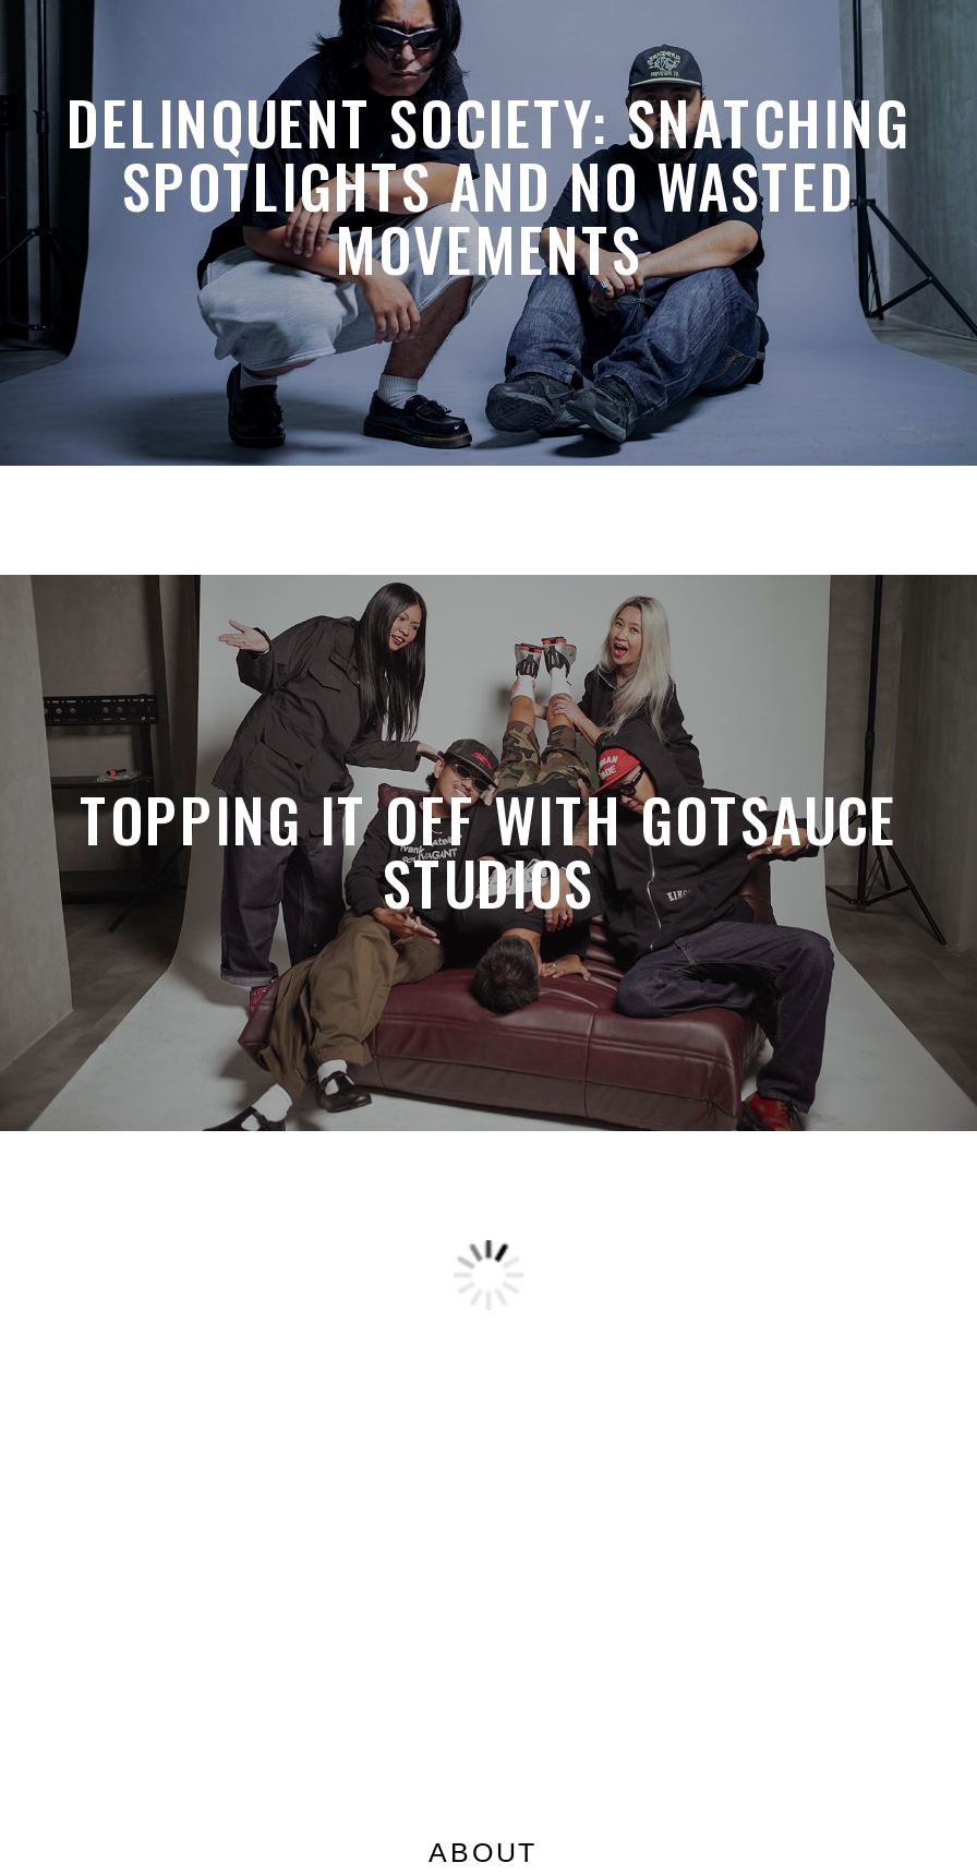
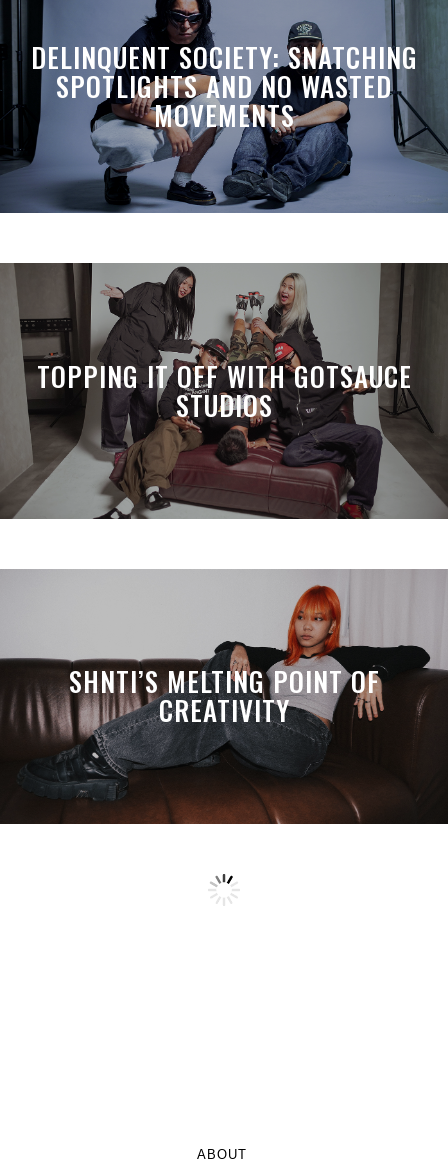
+ [image]
+ SHNTI’S MELTING POINT OF
+ CREATIVITY
